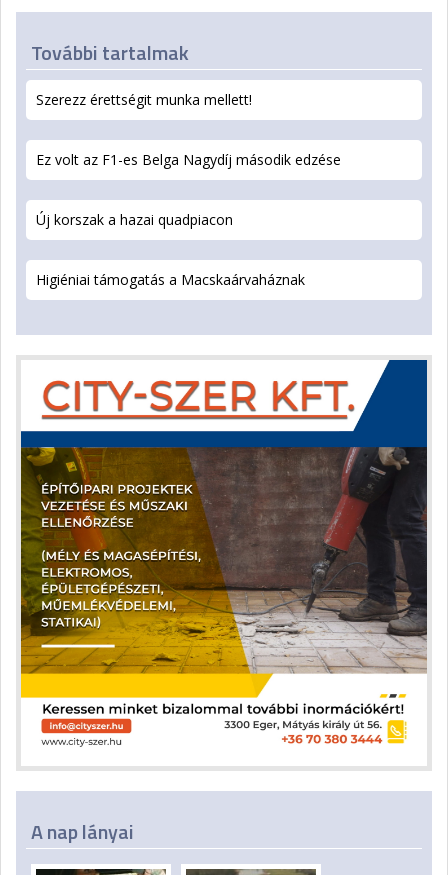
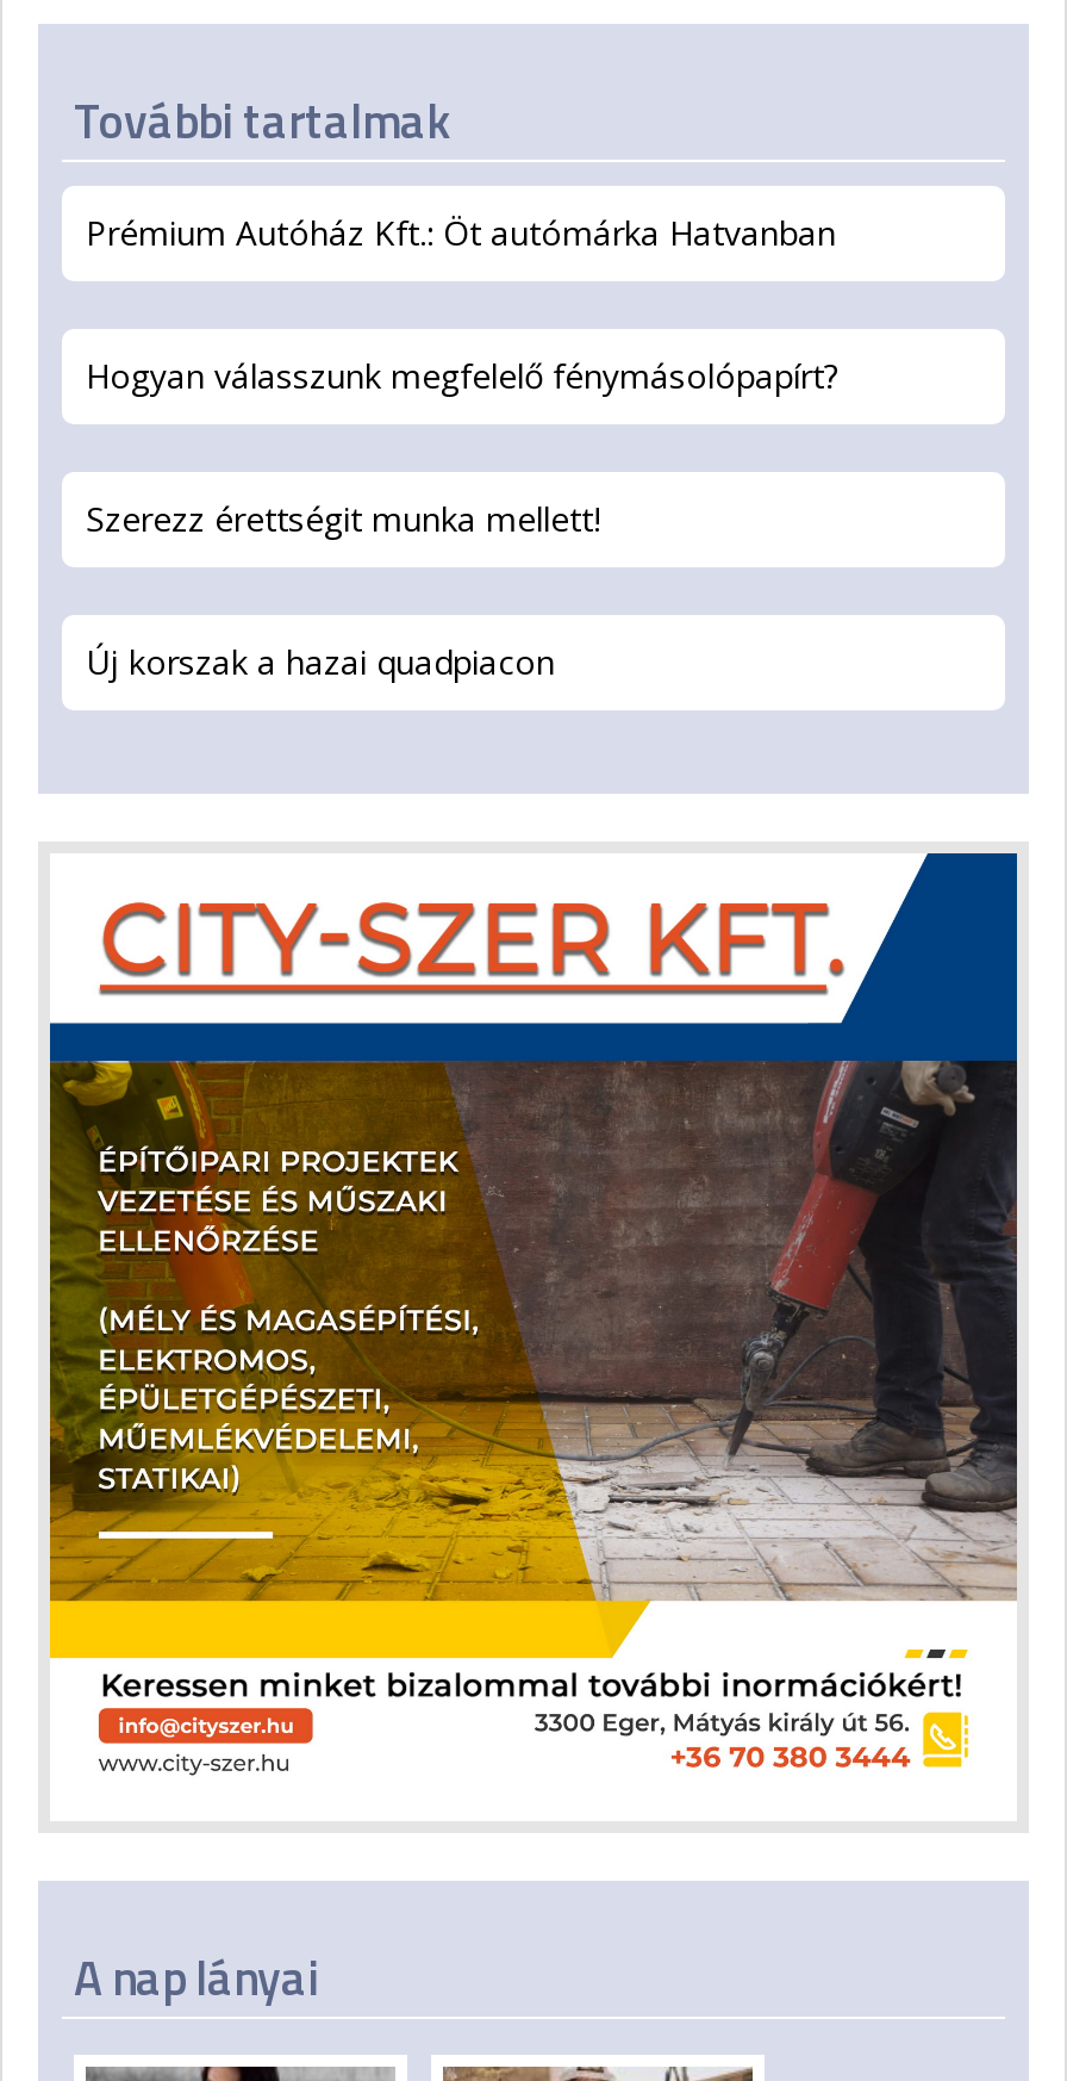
+ Prémium Autóház Kft.: Öt autómárka Hatvanban
+ Hogyan válasszunk megfelelő fénymásolópapírt?

moved down: Szerezz érettségit munka mellett!

- Ez volt az F1-es Belga Nagydíj második edzése

moved down: Új korszak a hazai quadpiacon

- Higiéniai támogatás a Macskaárvaháznak
